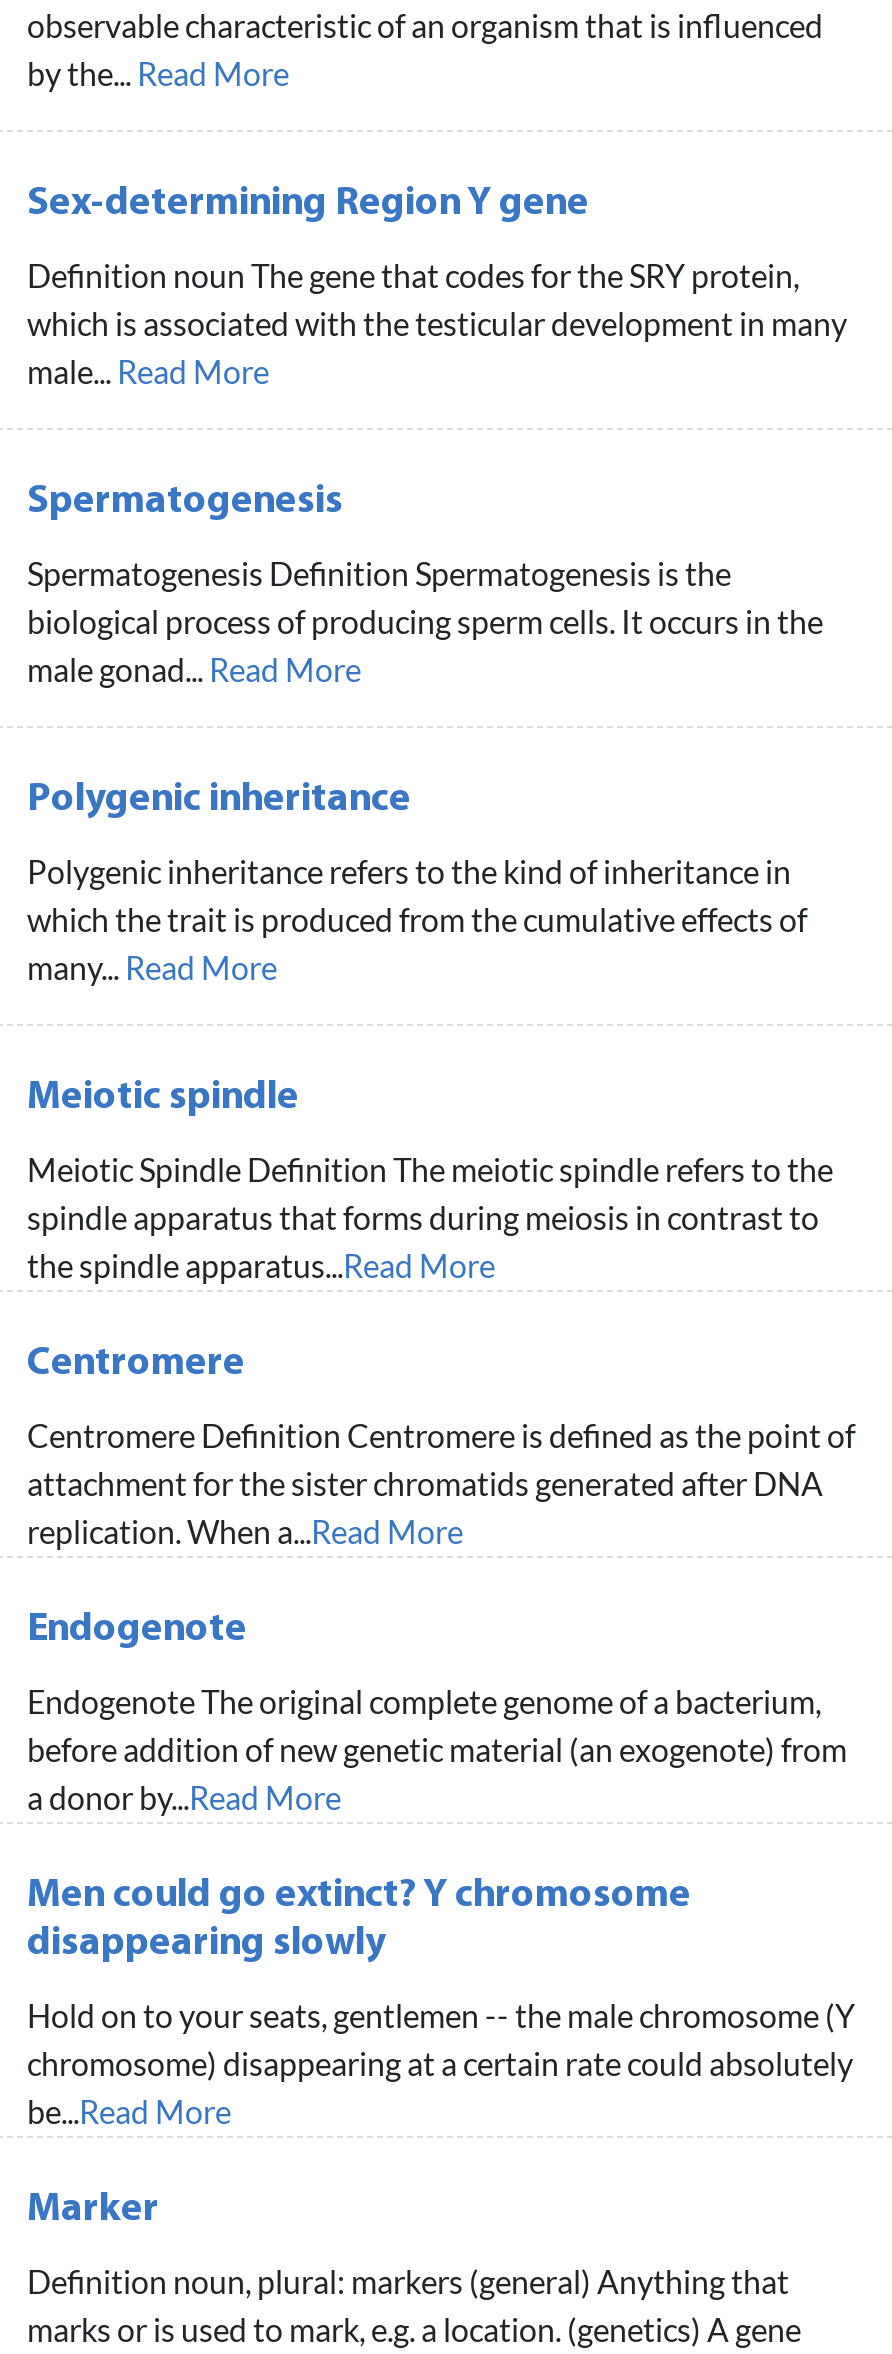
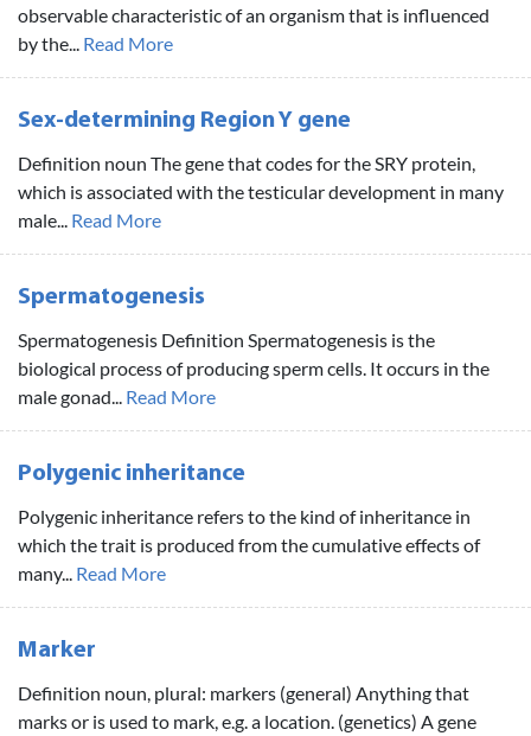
- Meiotic spindle
- Meiotic Spindle Definition The meiotic spindle refers to the
- spindle apparatus that forms during meiosis in contrast to
- the spindle apparatus...Read More
- Centromere
- Centromere Definition Centromere is defined as the point of
- attachment for the sister chromatids generated after DNA
- replication. When a...Read More
- Endogenote
- Endogenote The original complete genome of a bacterium,
- before addition of new genetic material (an exogenote) from
- a donor by...Read More
- Men could go extinct? Y chromosome
- disappearing slowly
- Hold on to your seats, gentlemen -- the male chromosome (Y
- chromosome) disappearing at a certain rate could absolutely
- be...Read More
